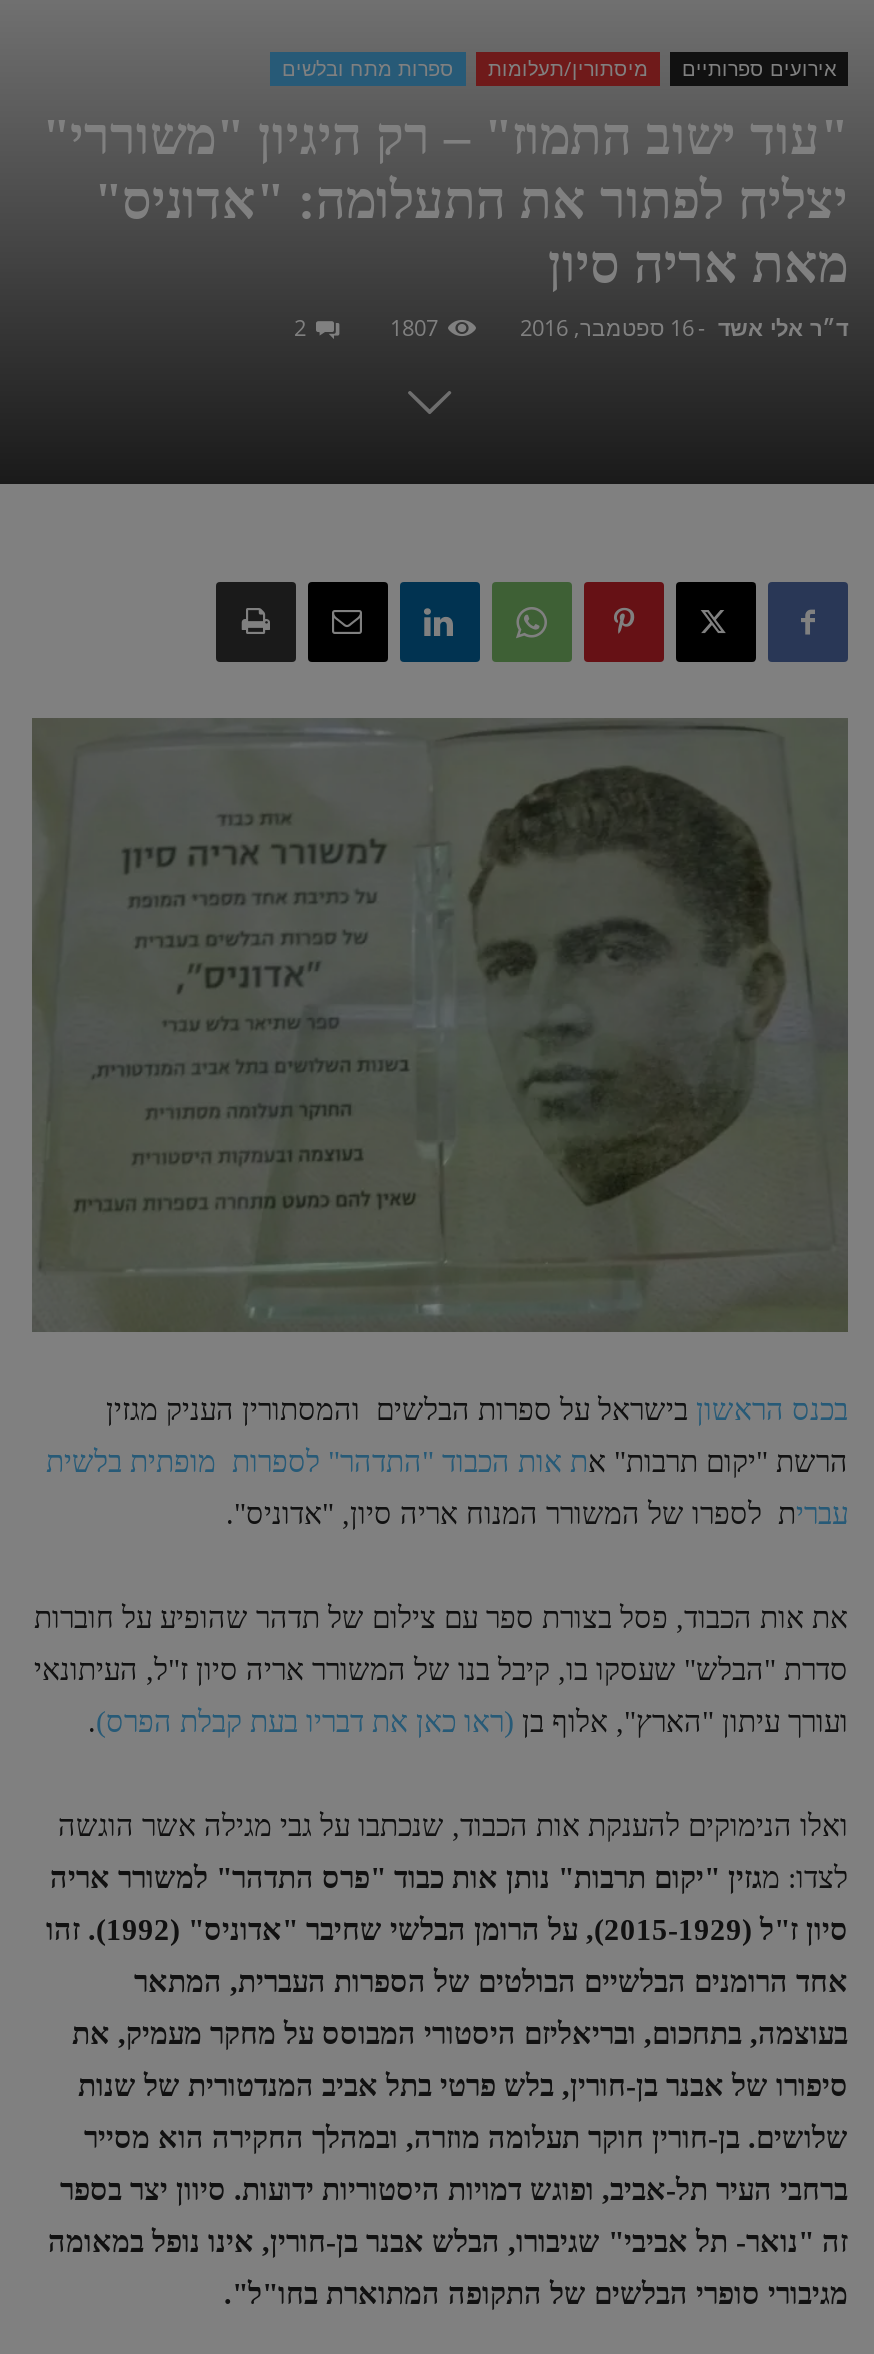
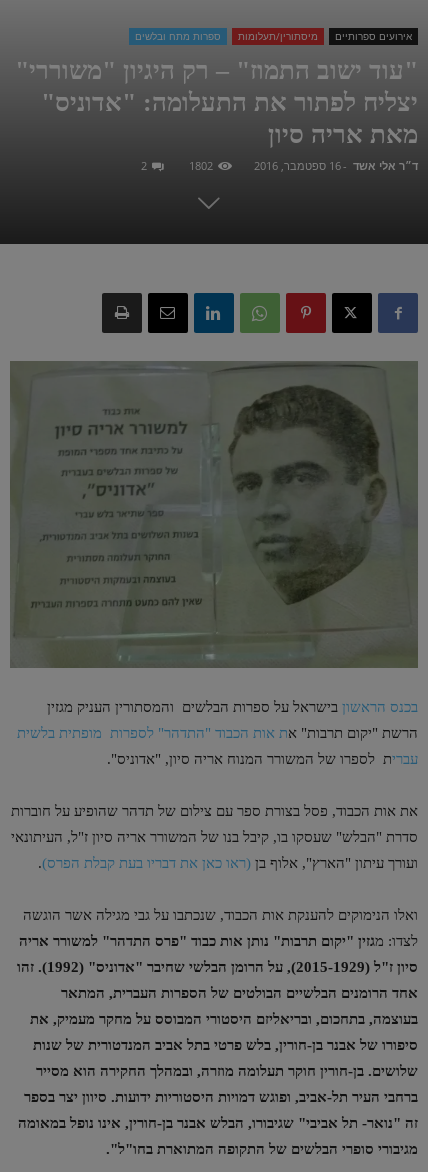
- 1807
+ 1802
